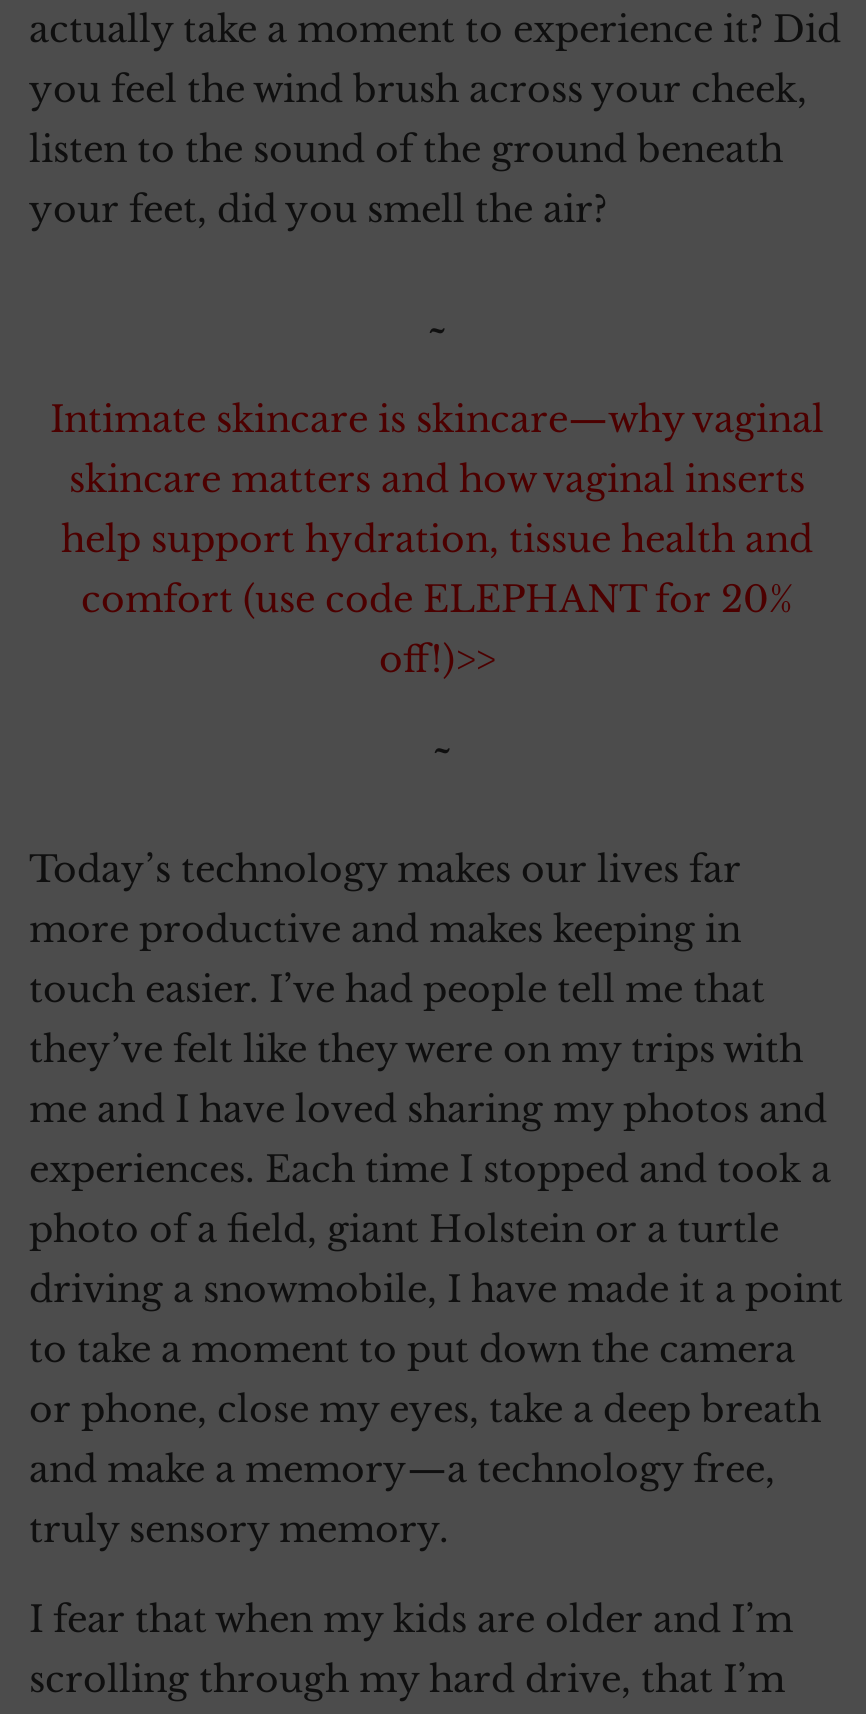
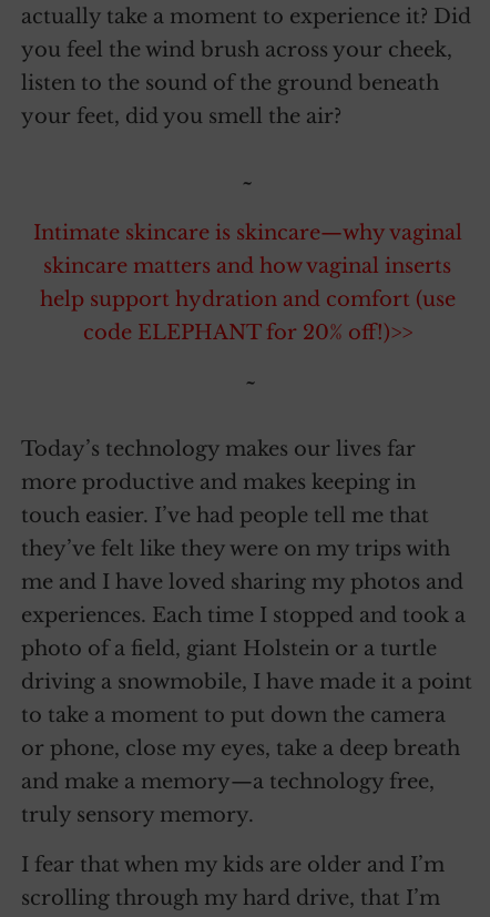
- help support hydration, tissue health and
- comfort (use code ELEPHANT for 20%
- off!)>>
+ help support hydration and comfort (use
+ code ELEPHANT for 20% off!)>>
